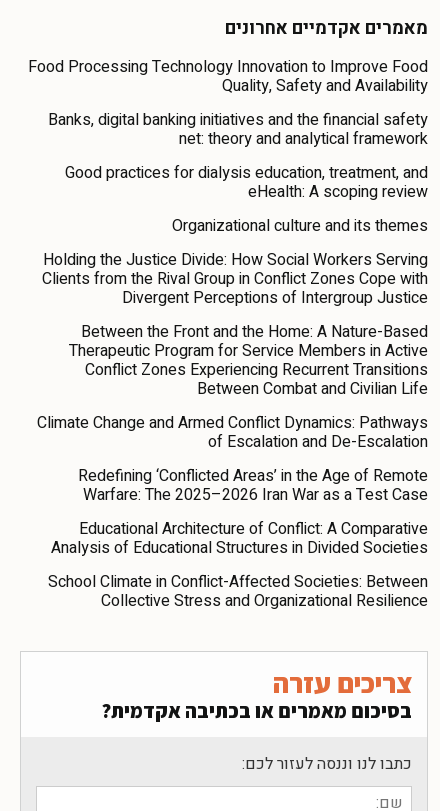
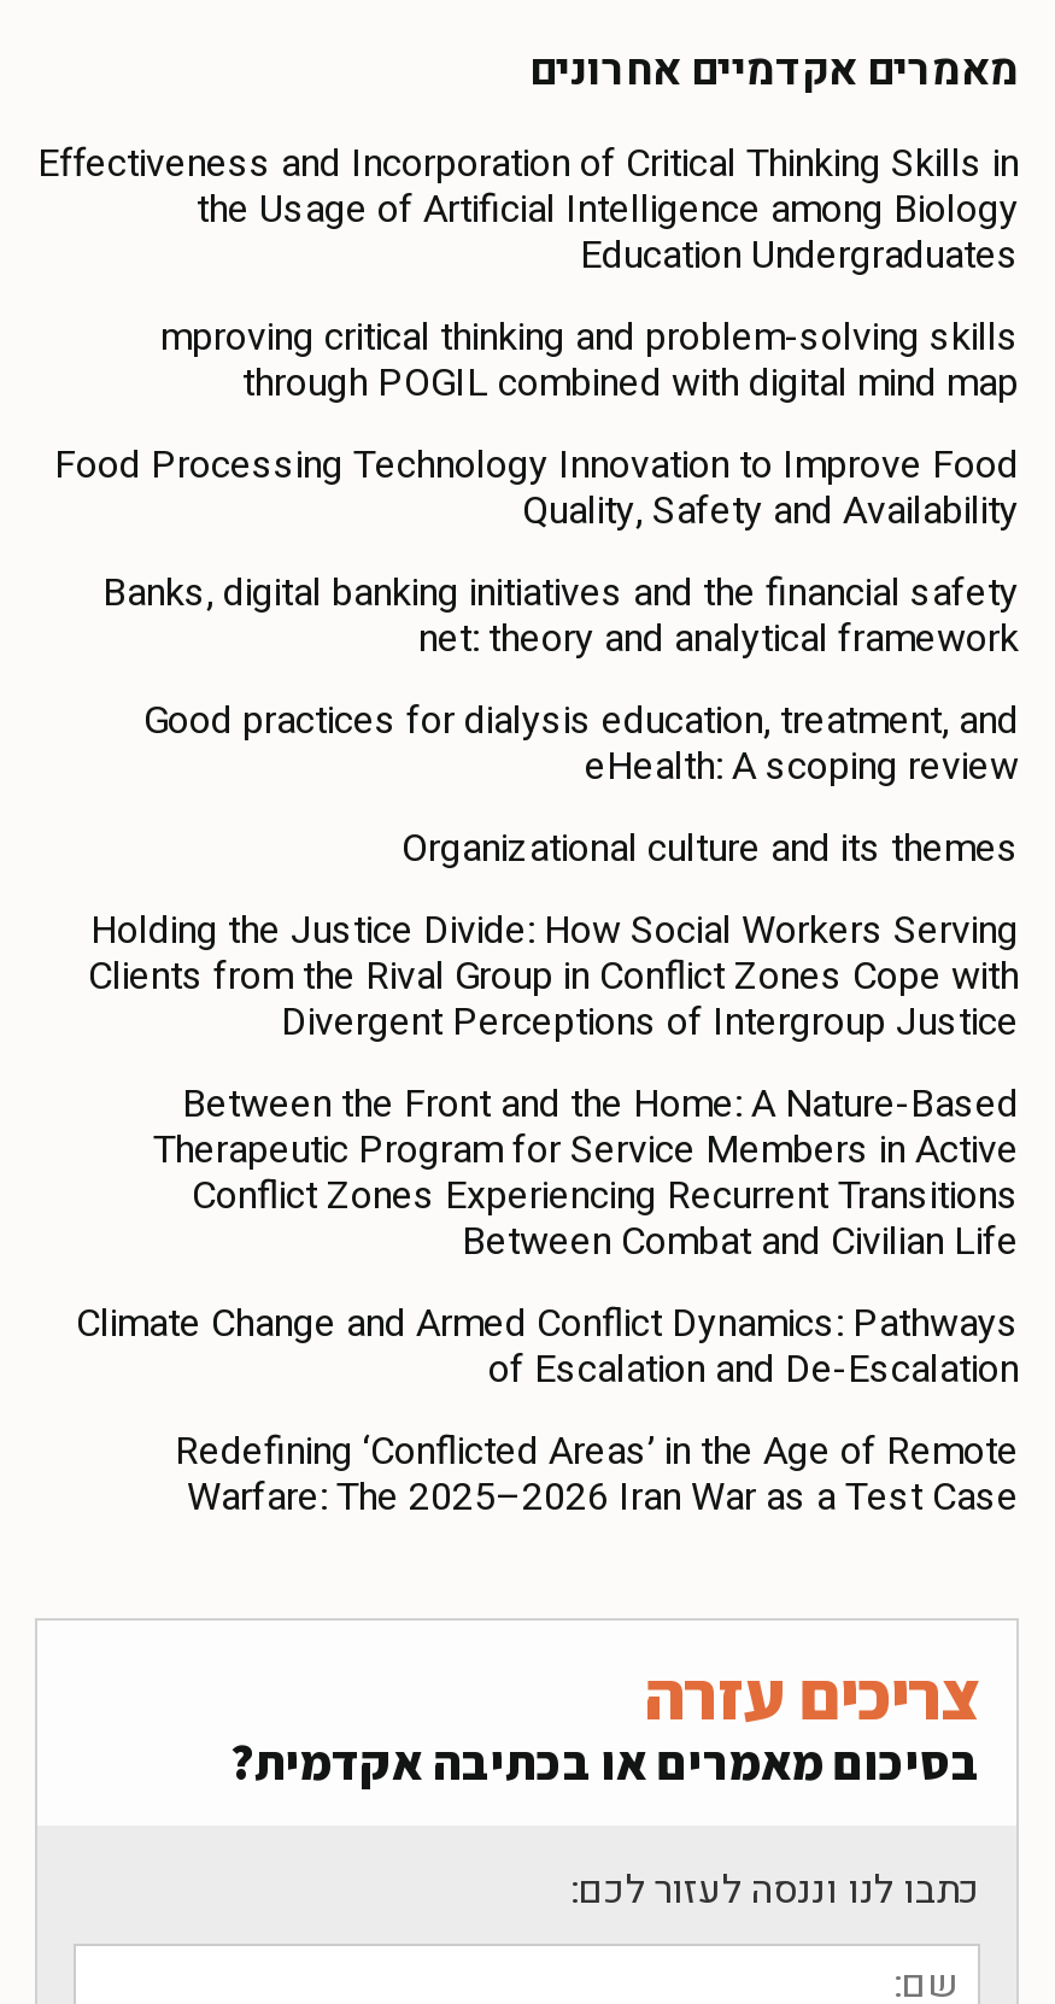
+ Effectiveness and Incorporation of Critical Thinking Skills in
+ the Usage of Artificial Intelligence among Biology
+ Education Undergraduates
+ mproving critical thinking and problem-solving skills
+ through POGIL combined with digital mind map

moved down: Food Processing Technology Innovation to Improve Food | Quality, Safety and Availability | Banks, digital banking initiatives and the financial safety | ... | Redefining ‘Conflicted Areas’ in the Age of Remote | Warfare: The 2025–2026 Iran War as a Test Case

- Educational Architecture of Conflict: A Comparative
- Analysis of Educational Structures in Divided Societies
- School Climate in Conflict-Affected Societies: Between
- Collective Stress and Organizational Resilience
